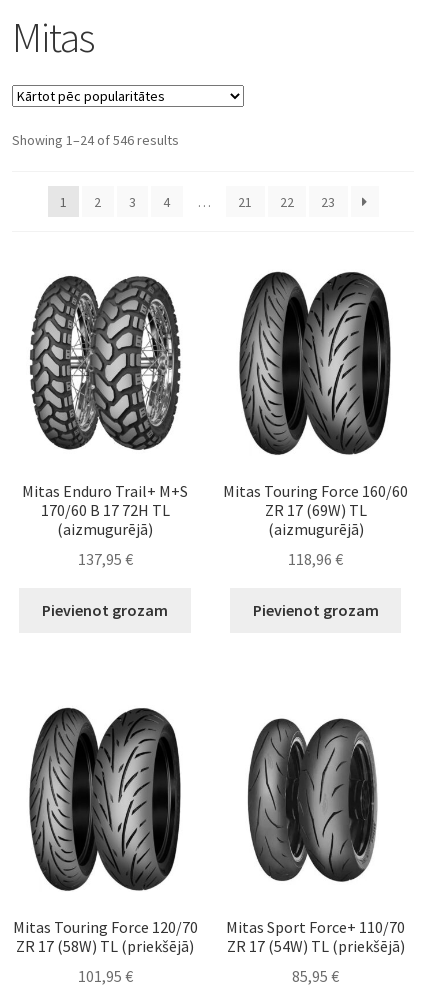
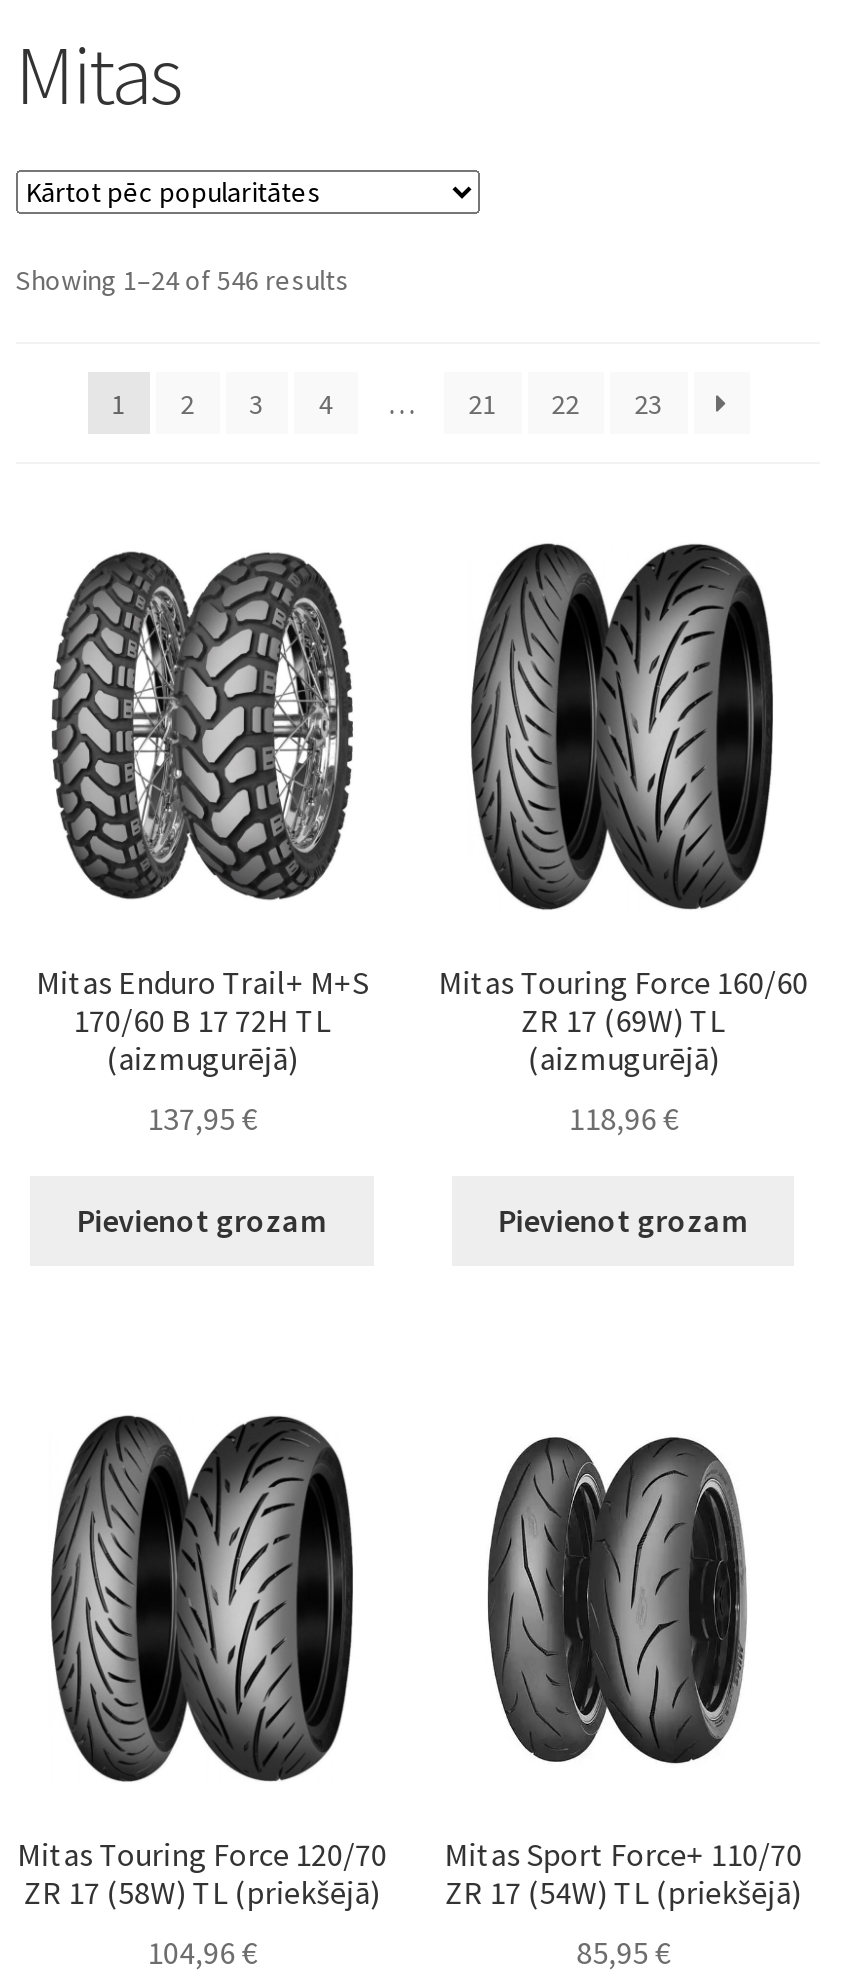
- 101,95 €
+ 104,96 €
